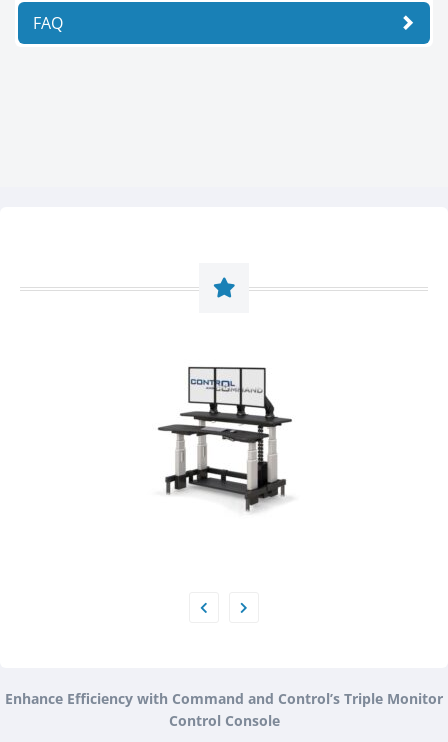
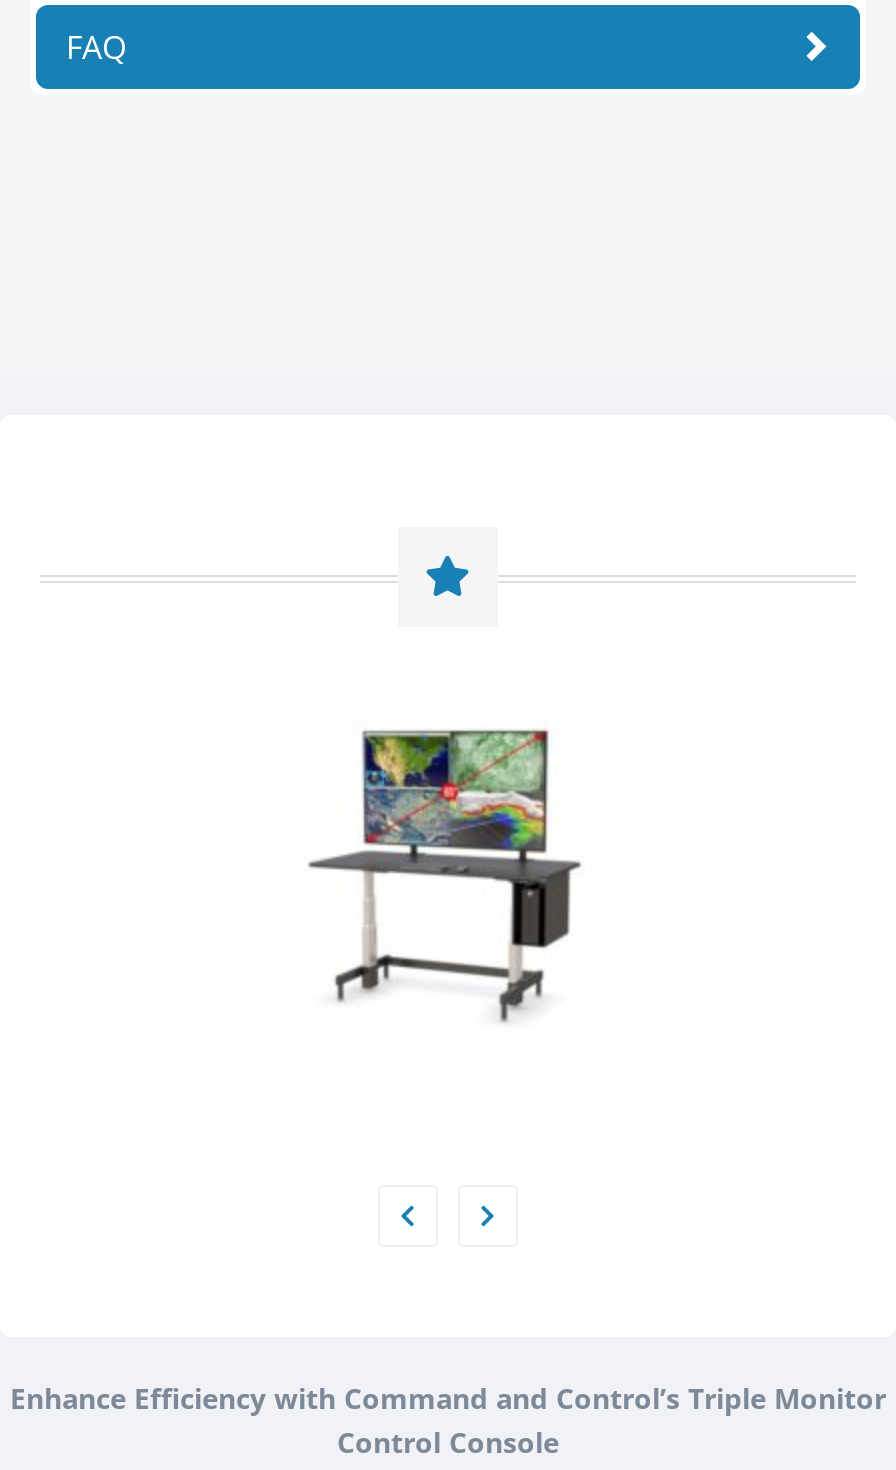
- [image]
+ [image]
